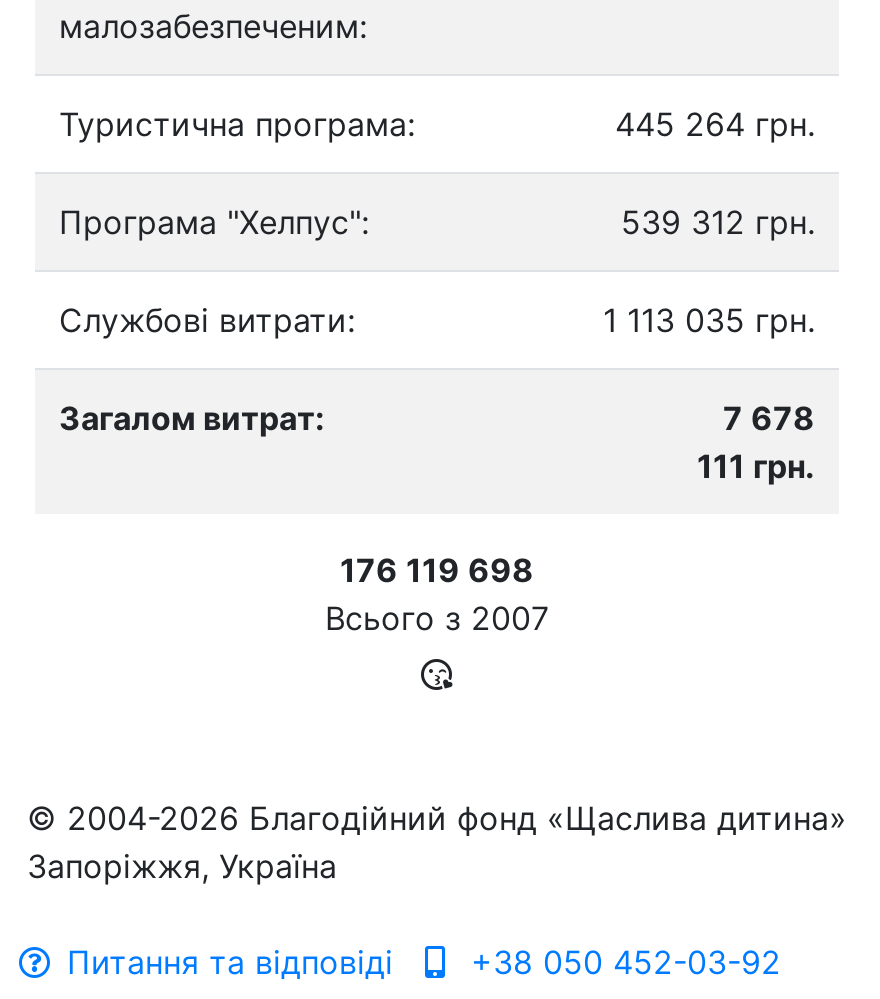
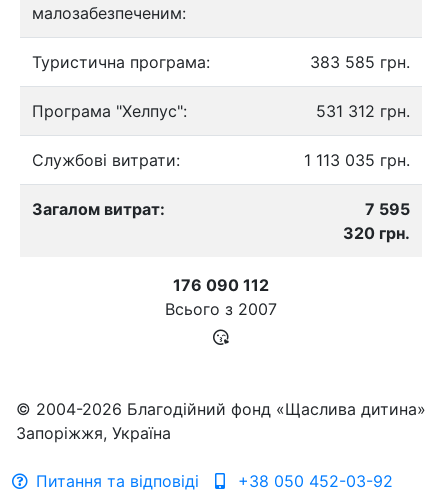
- 445 264 грн.
+ 383 585 грн.

- 539 312 грн.
+ 531 312 грн.

- 7 678
+ 7 595

- 111 грн.
+ 320 грн.

- 176 119 698
+ 176 090 112
